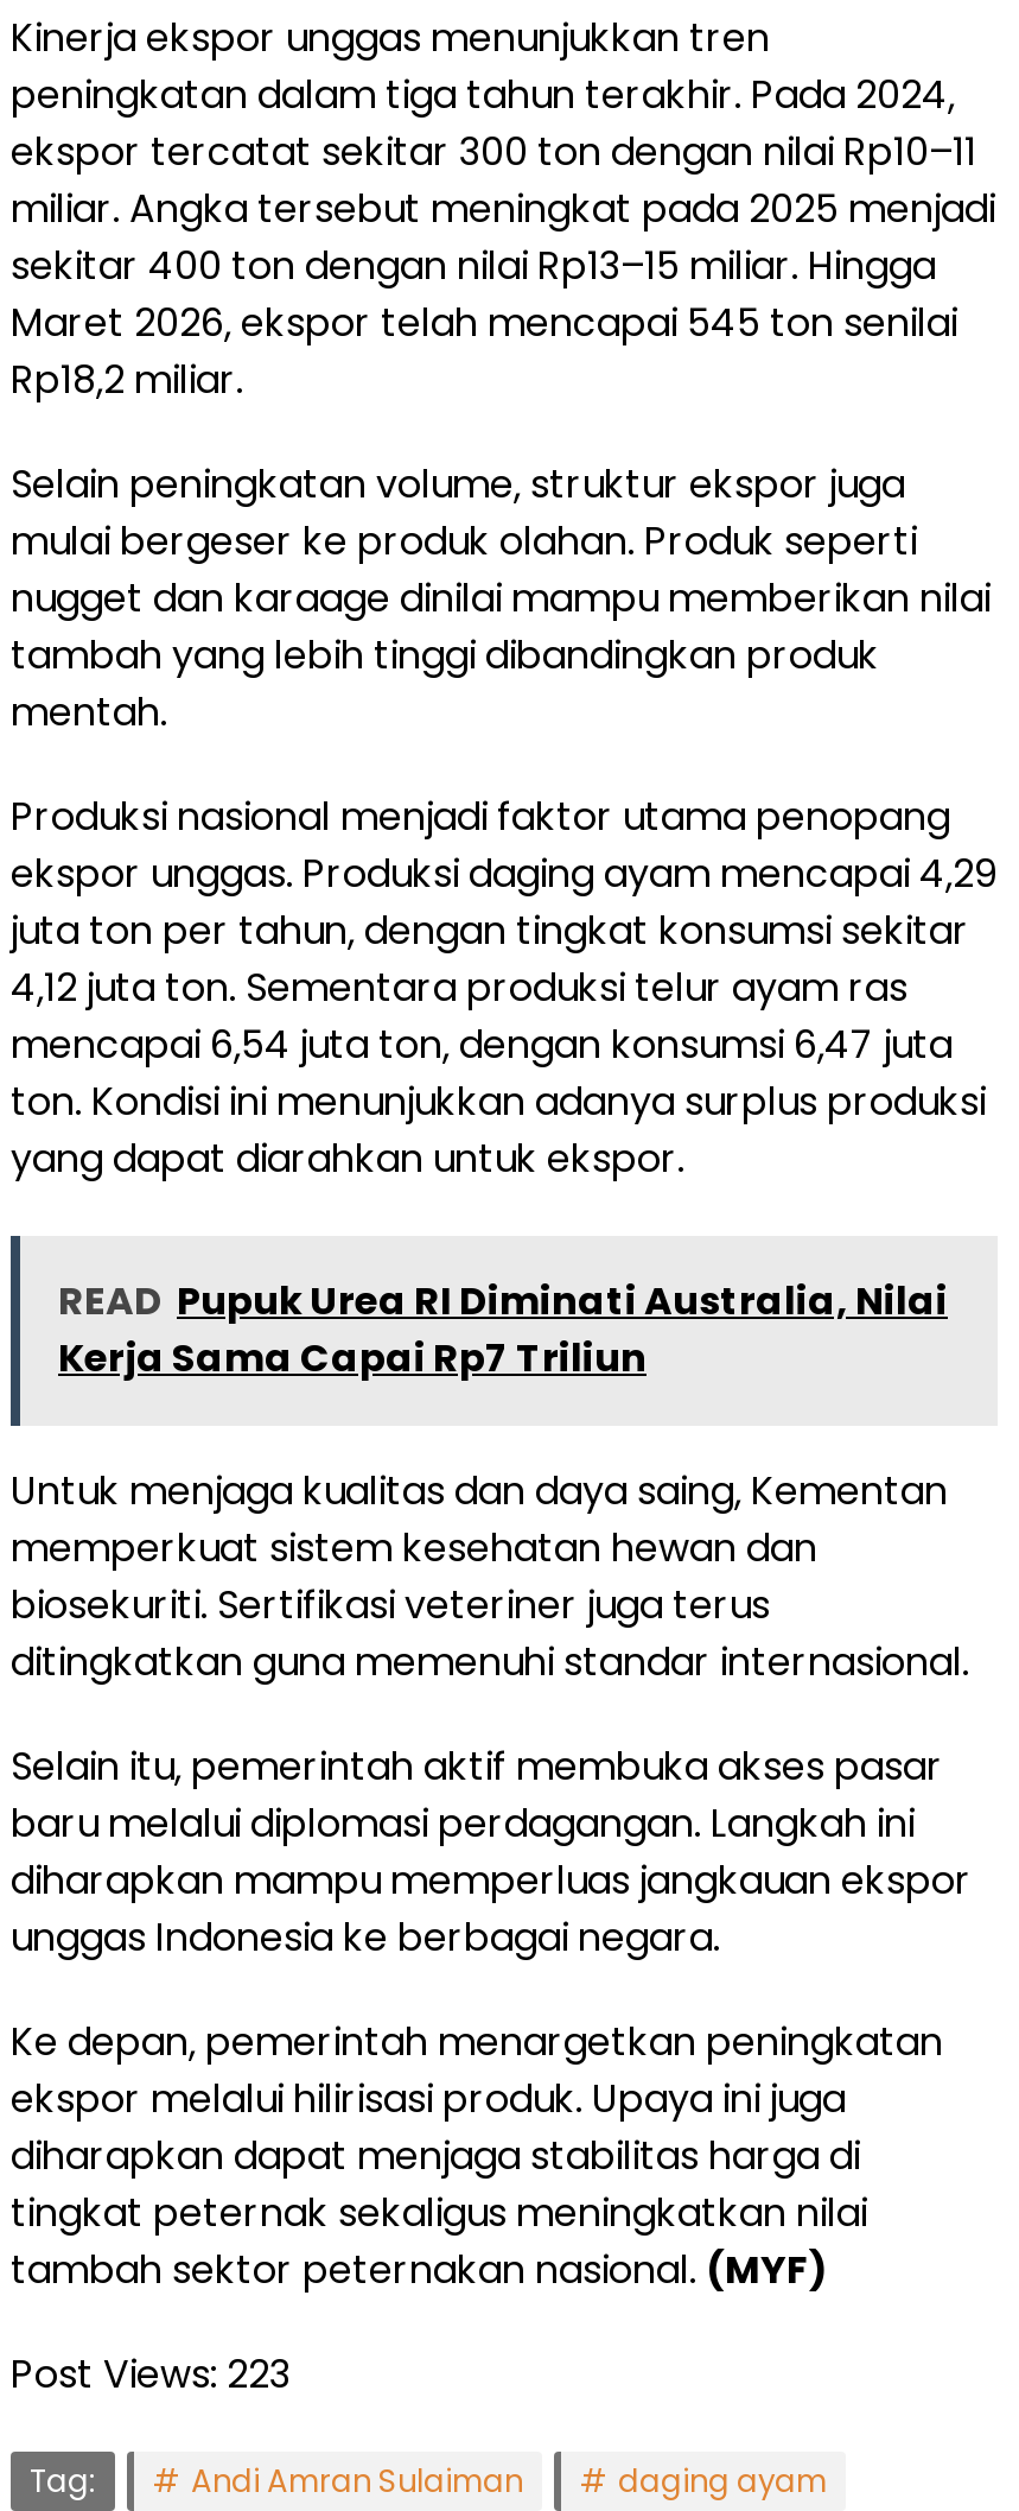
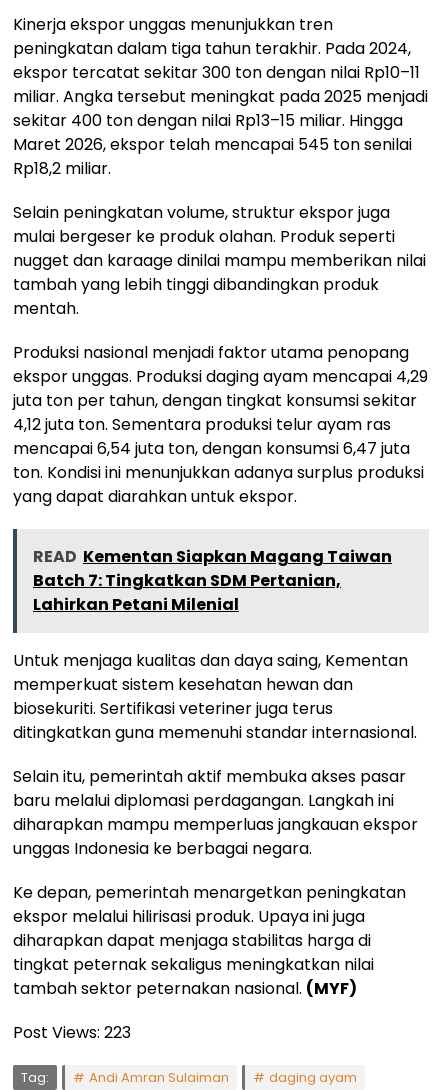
- READ Pupuk Urea RI Diminati Australia, Nilai
- Kerja Sama Capai Rp7 Triliun
+ READ Kementan Siapkan Magang Taiwan
+ Batch 7: Tingkatkan SDM Pertanian,
+ Lahirkan Petani Milenial
